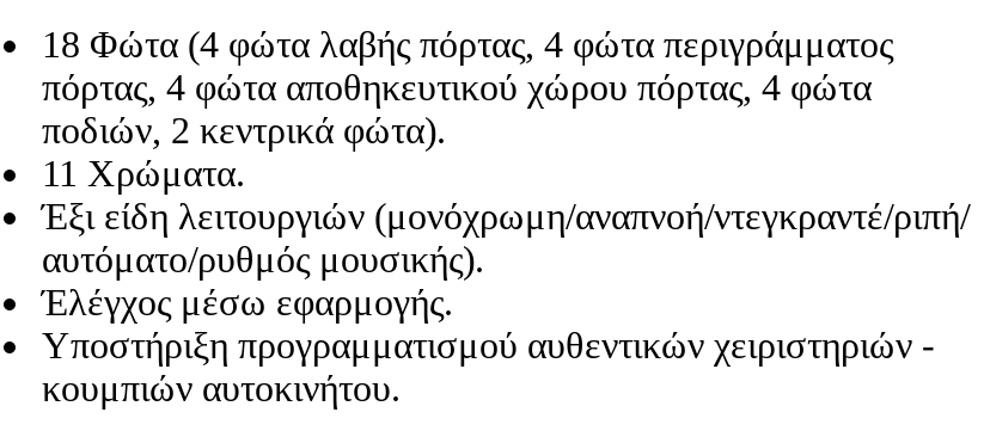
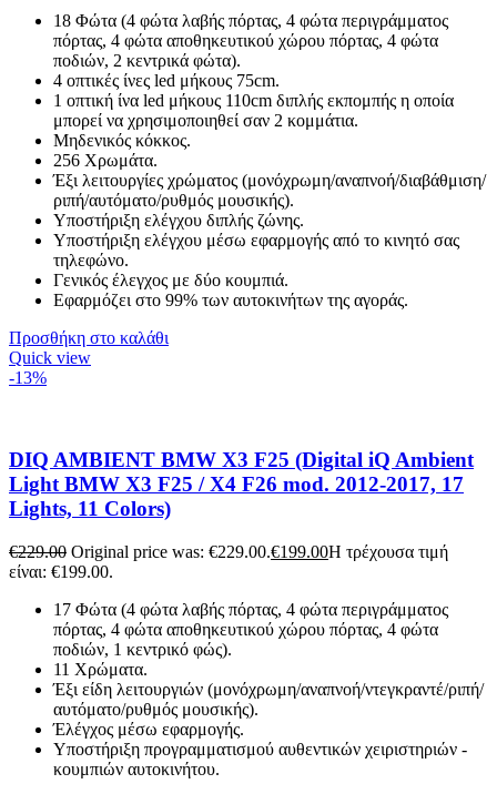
+ 4 οπτικές ίνες led μήκους 75cm.
+ 1 οπτική ίνα led μήκους 110cm διπλής εκπομπής η οποία
+ μπορεί να χρησιμοποιηθεί σαν 2 κομμάτια.
+ Μηδενικός κόκκος.
+ 256 Χρωμάτα.
+ Έξι λειτουργίες χρώματος (μονόχρωμη/αναπνοή/διαβάθμιση/
+ ριπή/αυτόματο/ρυθμός μουσικής).
+ Υποστήριξη ελέγχου διπλής ζώνης.
+ Υποστήριξη ελέγχου μέσω εφαρμογής από το κινητό σας
+ τηλεφώνο.
+ Γενικός έλεγχος με δύο κουμπιά.
+ Εφαρμόζει στο 99% των αυτοκινήτων της αγοράς.
+ Προσθήκη στο καλάθι
+ Quick view
+ -13%

+ DIQ AMBIENT BMW X3 F25 (Digital iQ Ambient
+ Light BMW X3 F25 / X4 F26 mod. 2012-2017, 17
+ Lights, 11 Colors)
+ €229.00 Original price was: €229.00.€199.00Η τρέχουσα τιμή
+ είναι: €199.00.
+ 17 Φώτα (4 φώτα λαβής πόρτας, 4 φώτα περιγράμματος
+ πόρτας, 4 φώτα αποθηκευτικού χώρου πόρτας, 4 φώτα
+ ποδιών, 1 κεντρικό φώς).
